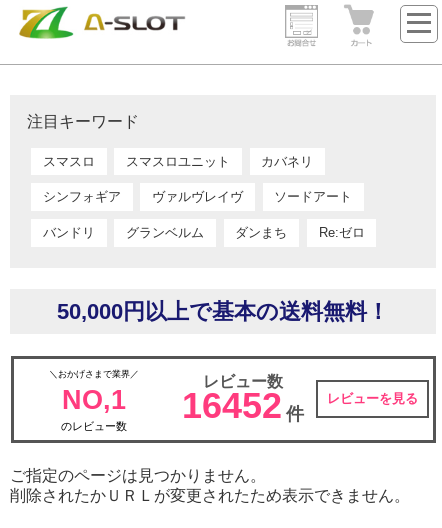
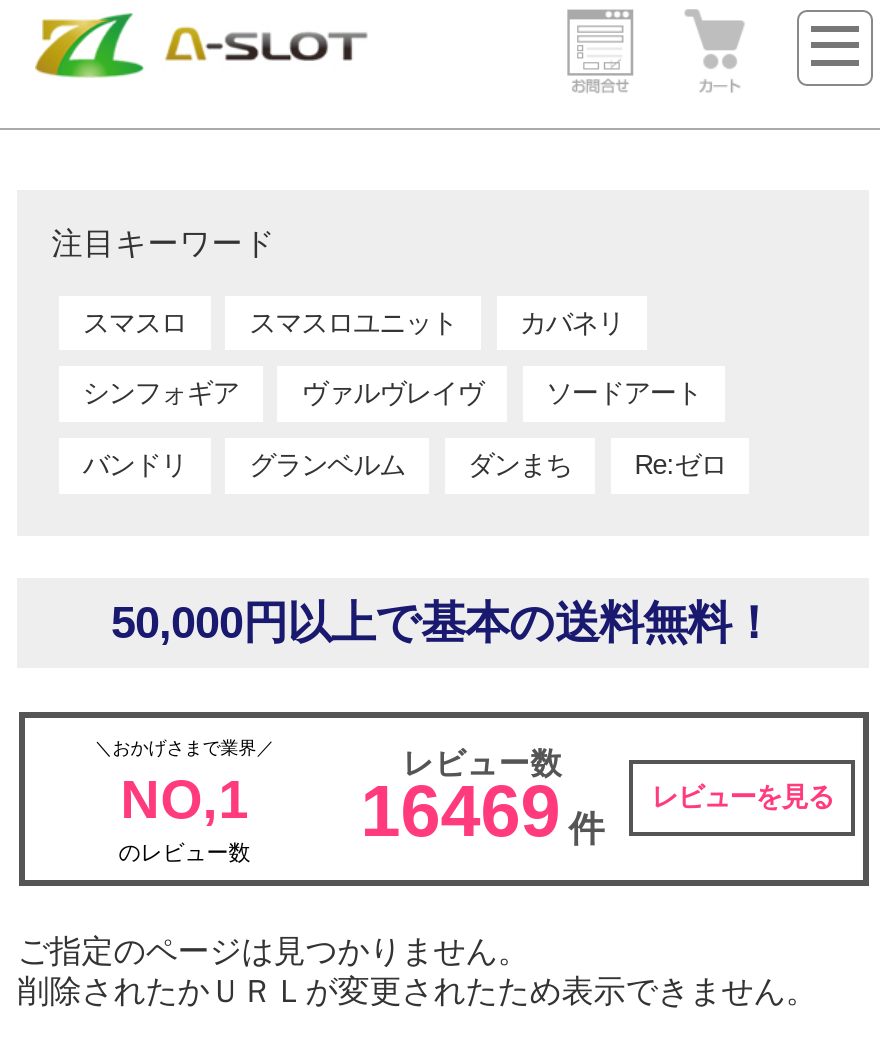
- NO,1 16452 件 レビューを見る
+ NO,1 16469 件 レビューを見る
